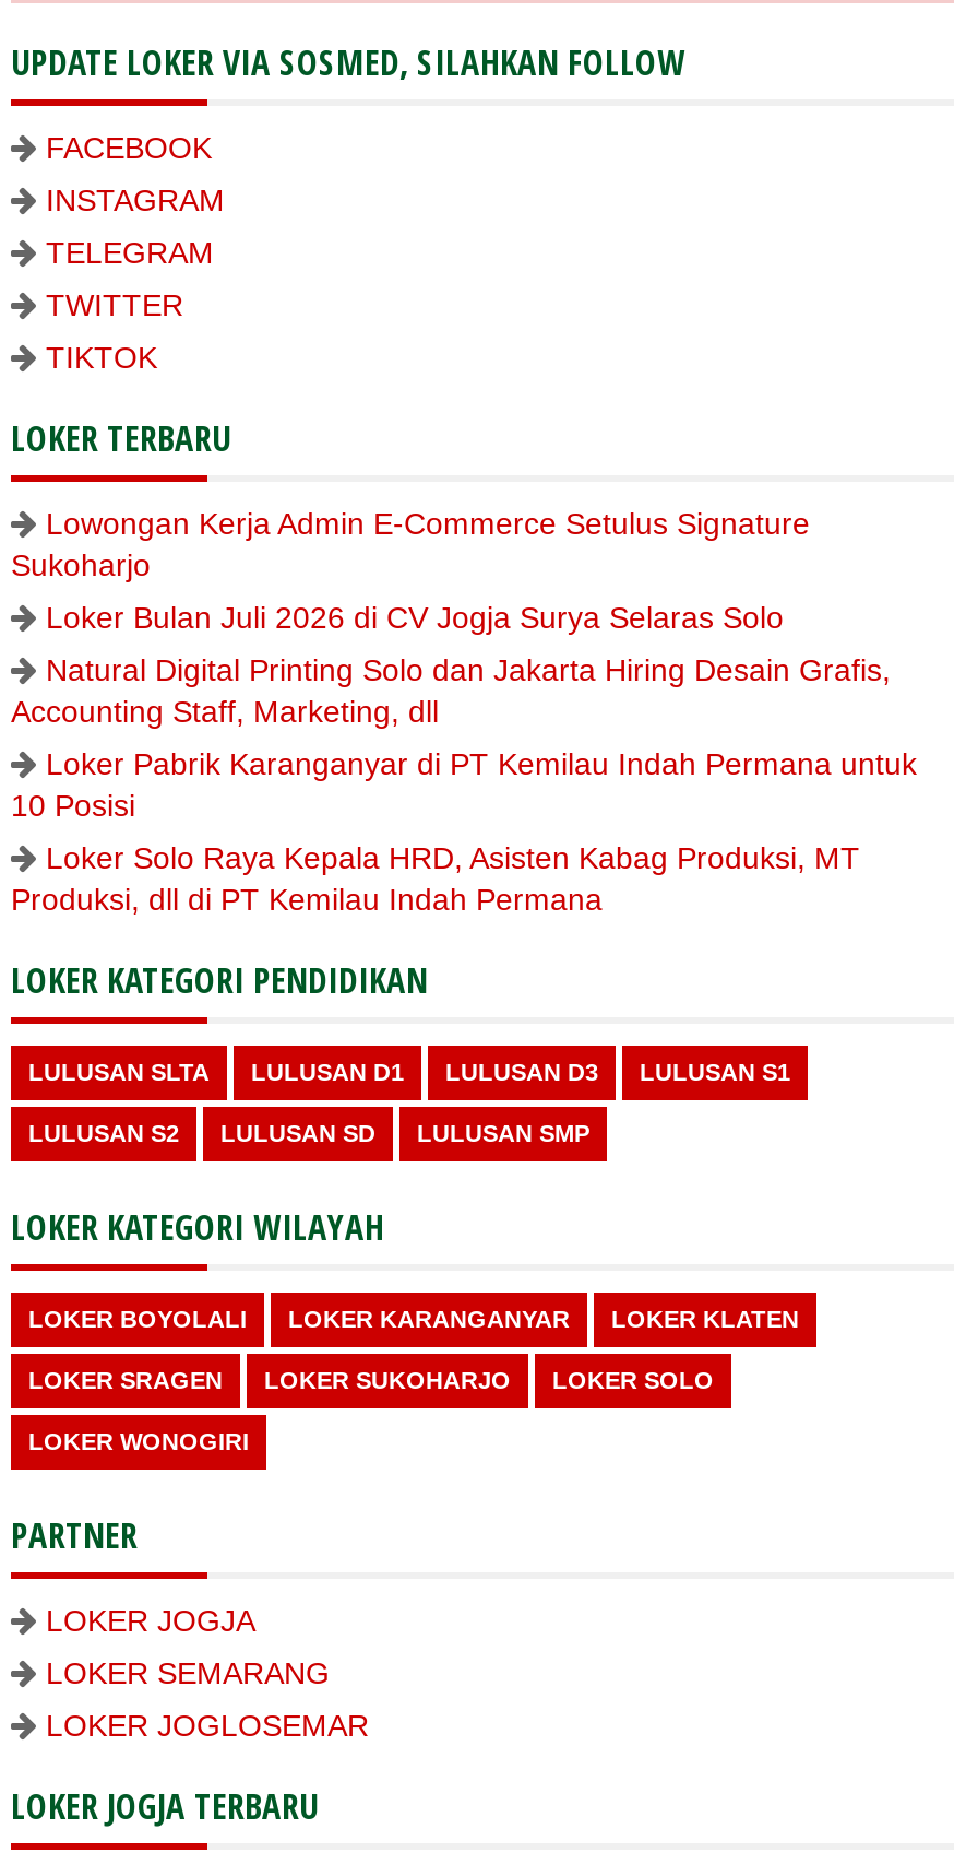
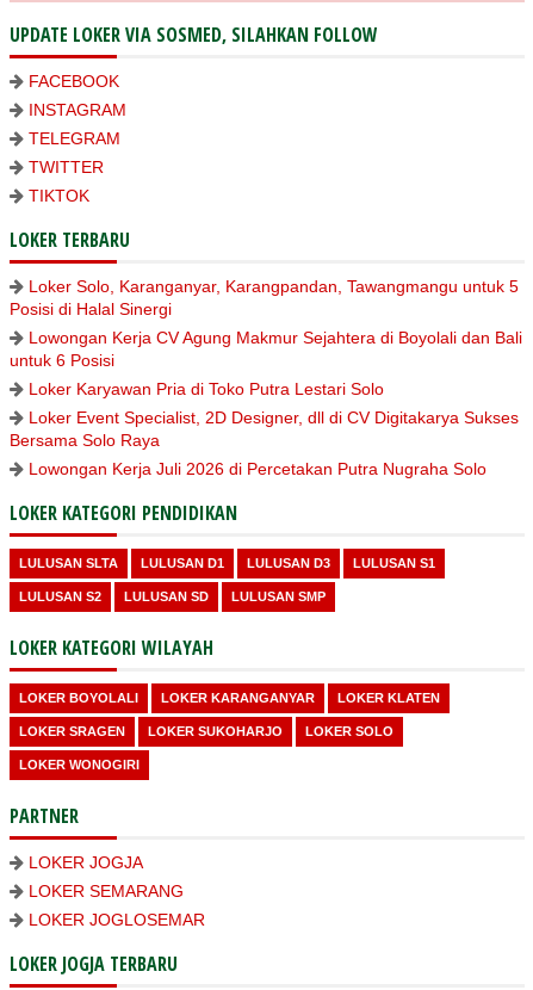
- Lowongan Kerja Admin E-Commerce Setulus Signature
- Sukoharjo
+ Loker Solo, Karanganyar, Karangpandan, Tawangmangu untuk 5
+ Posisi di Halal Sinergi

- Loker Bulan Juli 2026 di CV Jogja Surya Selaras Solo
+ Lowongan Kerja CV Agung Makmur Sejahtera di Boyolali dan Bali
+ untuk 6 Posisi

- Natural Digital Printing Solo dan Jakarta Hiring Desain Grafis,
- Accounting Staff, Marketing, dll
+ Loker Karyawan Pria di Toko Putra Lestari Solo

- Loker Pabrik Karanganyar di PT Kemilau Indah Permana untuk
- 10 Posisi
+ Loker Event Specialist, 2D Designer, dll di CV Digitakarya Sukses
+ Bersama Solo Raya

- Loker Solo Raya Kepala HRD, Asisten Kabag Produksi, MT
- Produksi, dll di PT Kemilau Indah Permana
+ Lowongan Kerja Juli 2026 di Percetakan Putra Nugraha Solo
